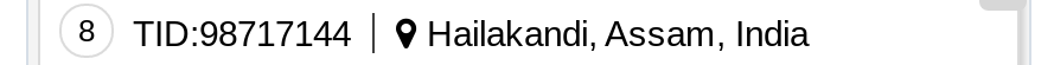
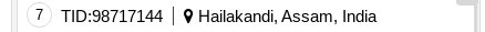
- 8 TID:98717144 Hailakandi, Assam, India
+ 7 TID:98717144 Hailakandi, Assam, India
